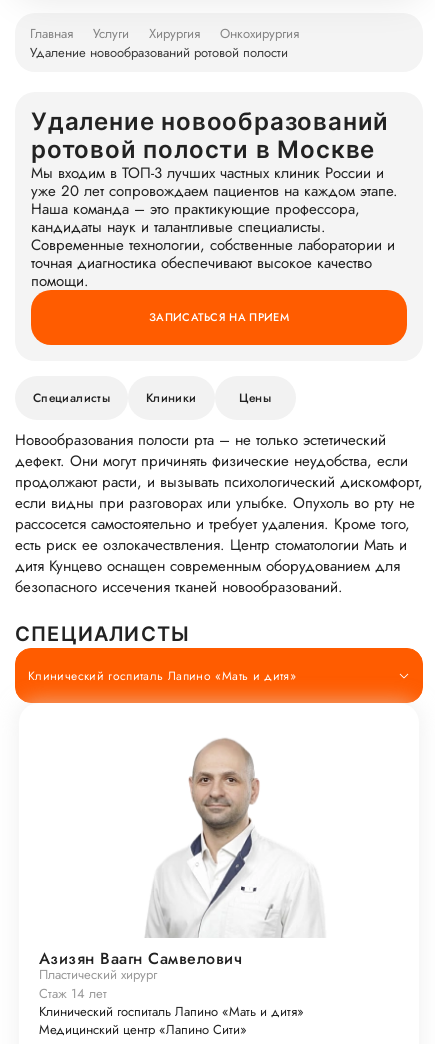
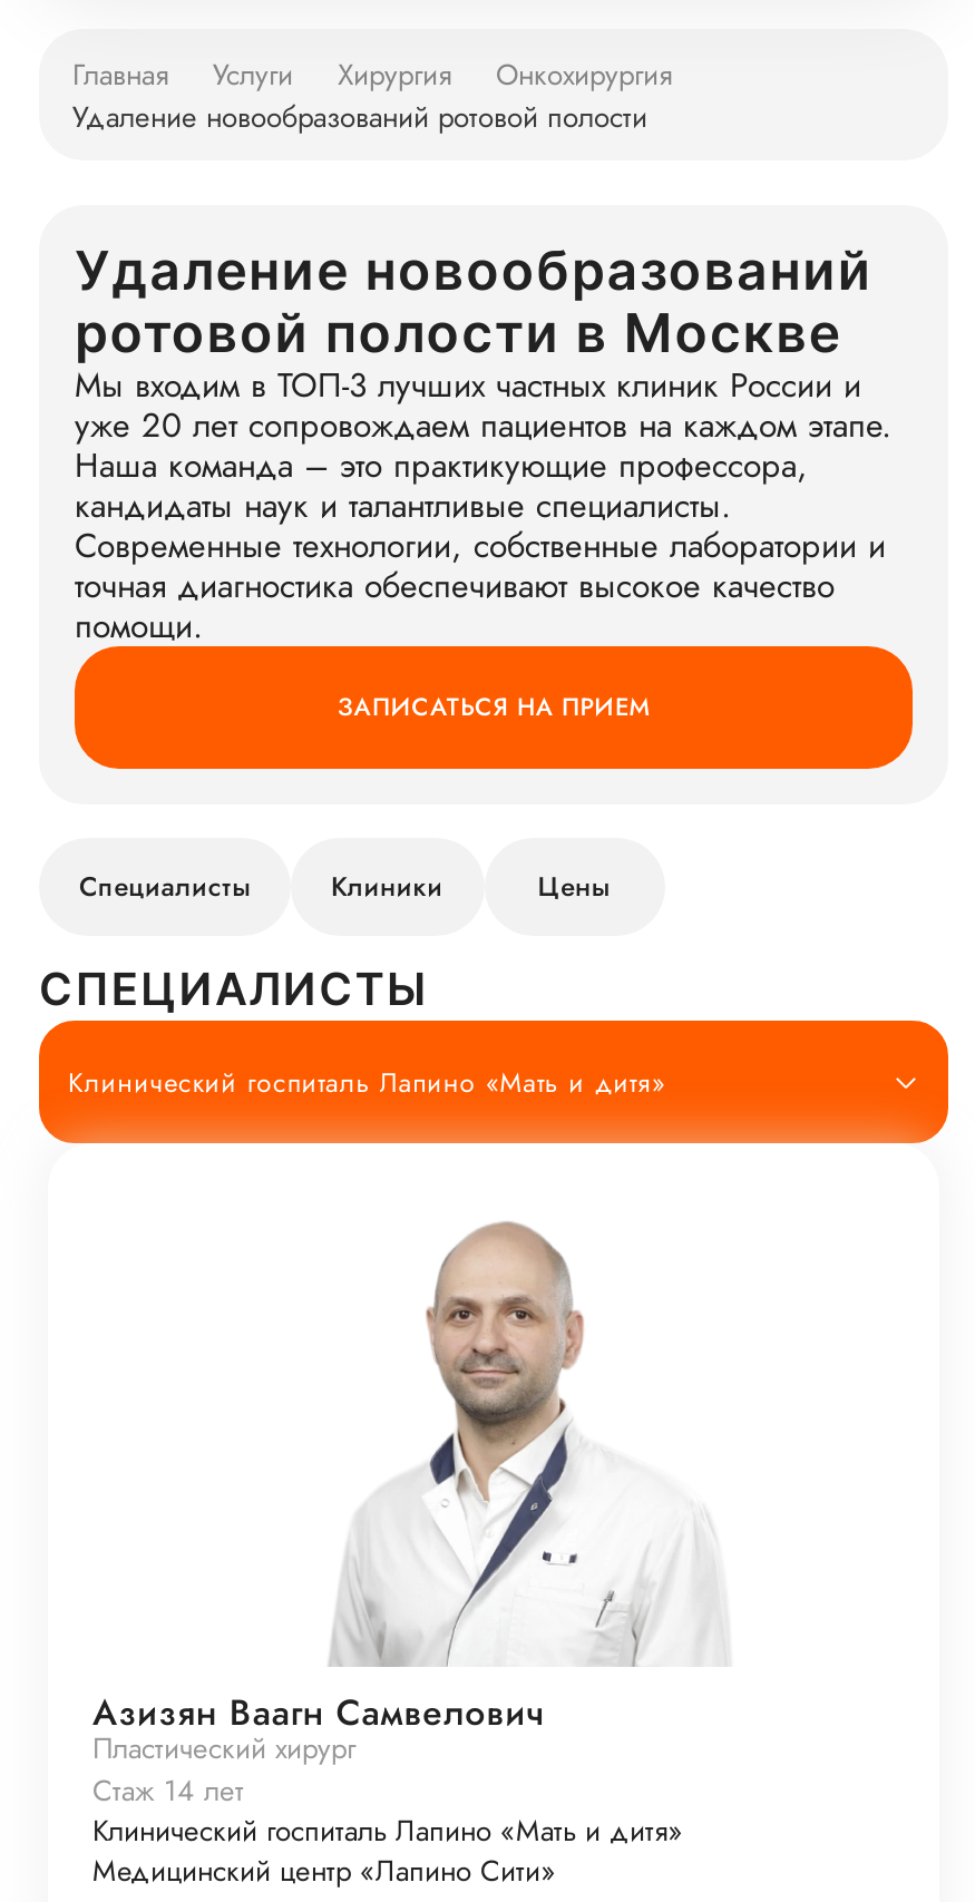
- Новообразования полости рта – не только эстетический
- дефект. Они могут причинять физические неудобства, если
- продолжают расти, и вызывать психологический дискомфорт,
- если видны при разговорах или улыбке. Опухоль во рту не
- рассосется самостоятельно и требует удаления. Кроме того,
- есть риск ее озлокачествления. Центр стоматологии Мать и
- дитя Кунцево оснащен современным оборудованием для
- безопасного иссечения тканей новообразований.
